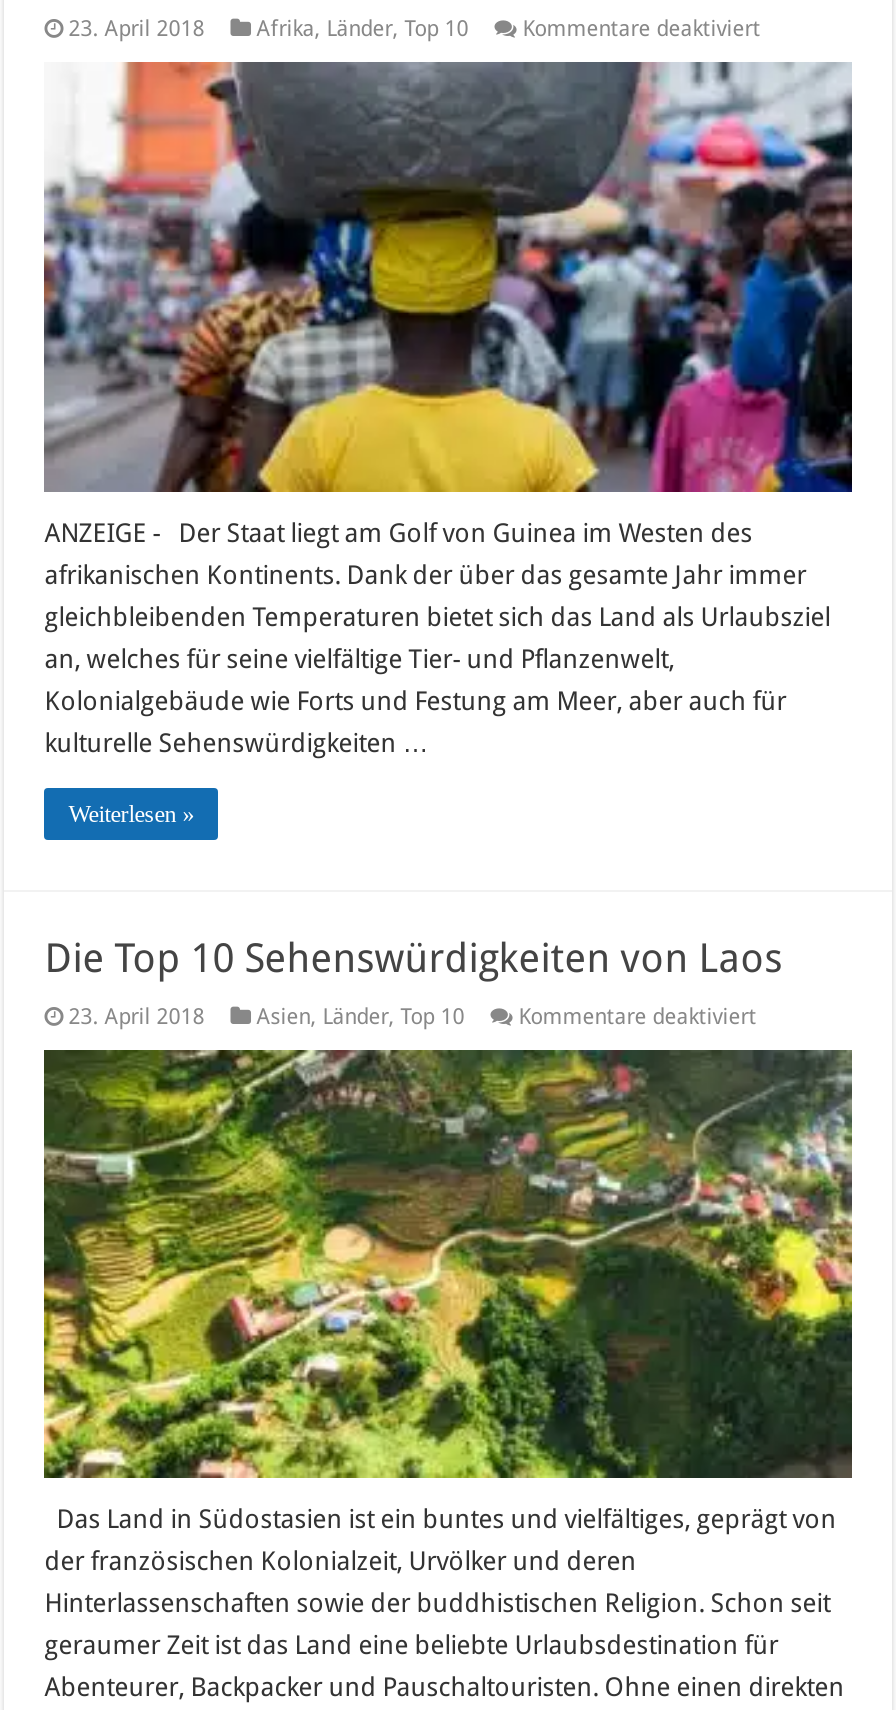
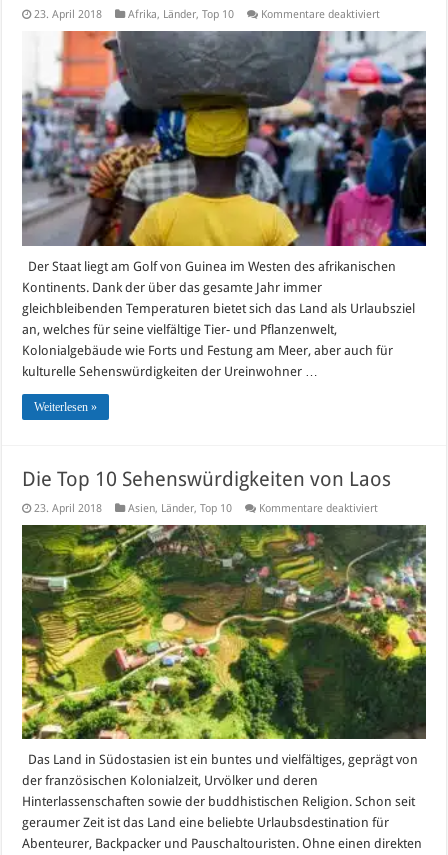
- ANZEIGE - Der Staat liegt am Golf von Guinea im Westen des
- afrikanischen Kontinents. Dank der über das gesamte Jahr immer
+ Der Staat liegt am Golf von Guinea im Westen des afrikanischen
+ Kontinents. Dank der über das gesamte Jahr immer

- kulturelle Sehenswürdigkeiten …
+ kulturelle Sehenswürdigkeiten der Ureinwohner …
